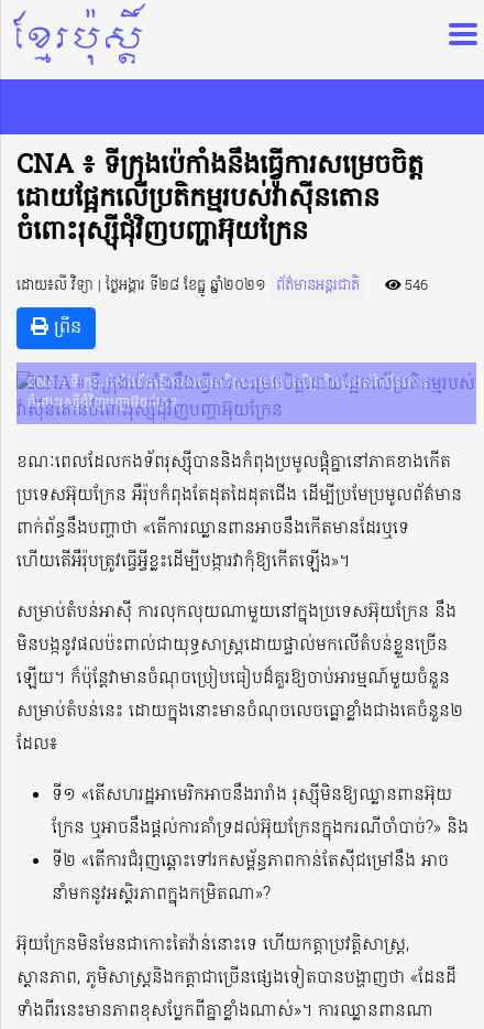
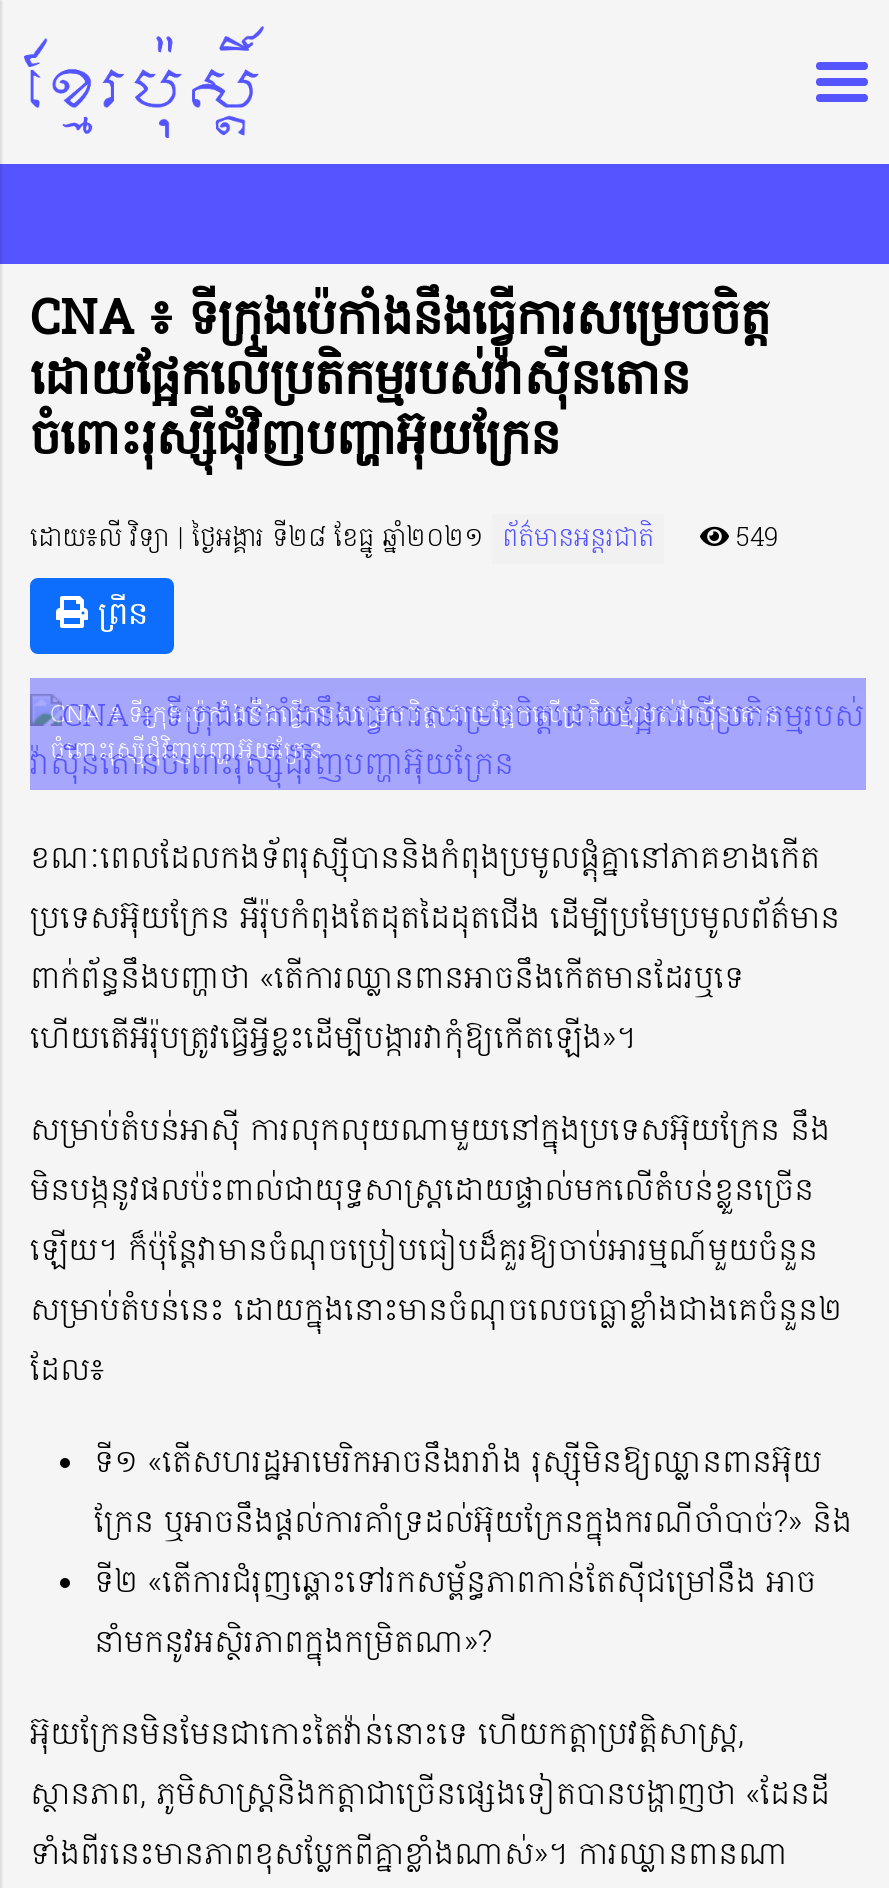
- 546
+ 549
